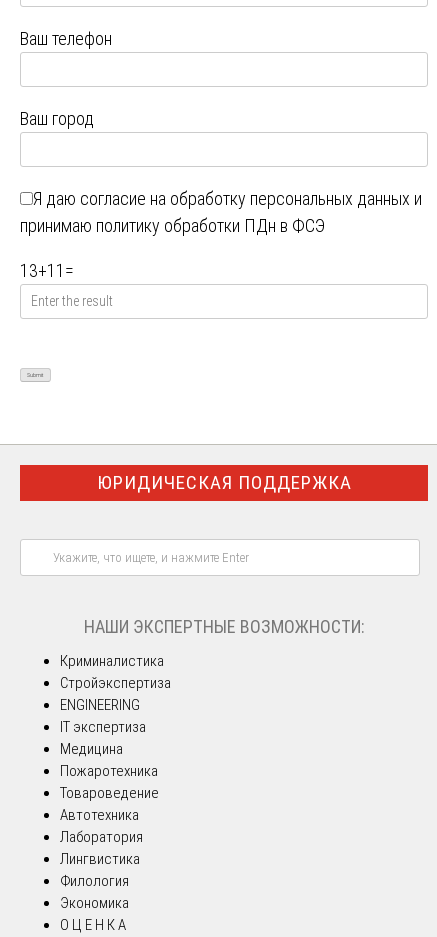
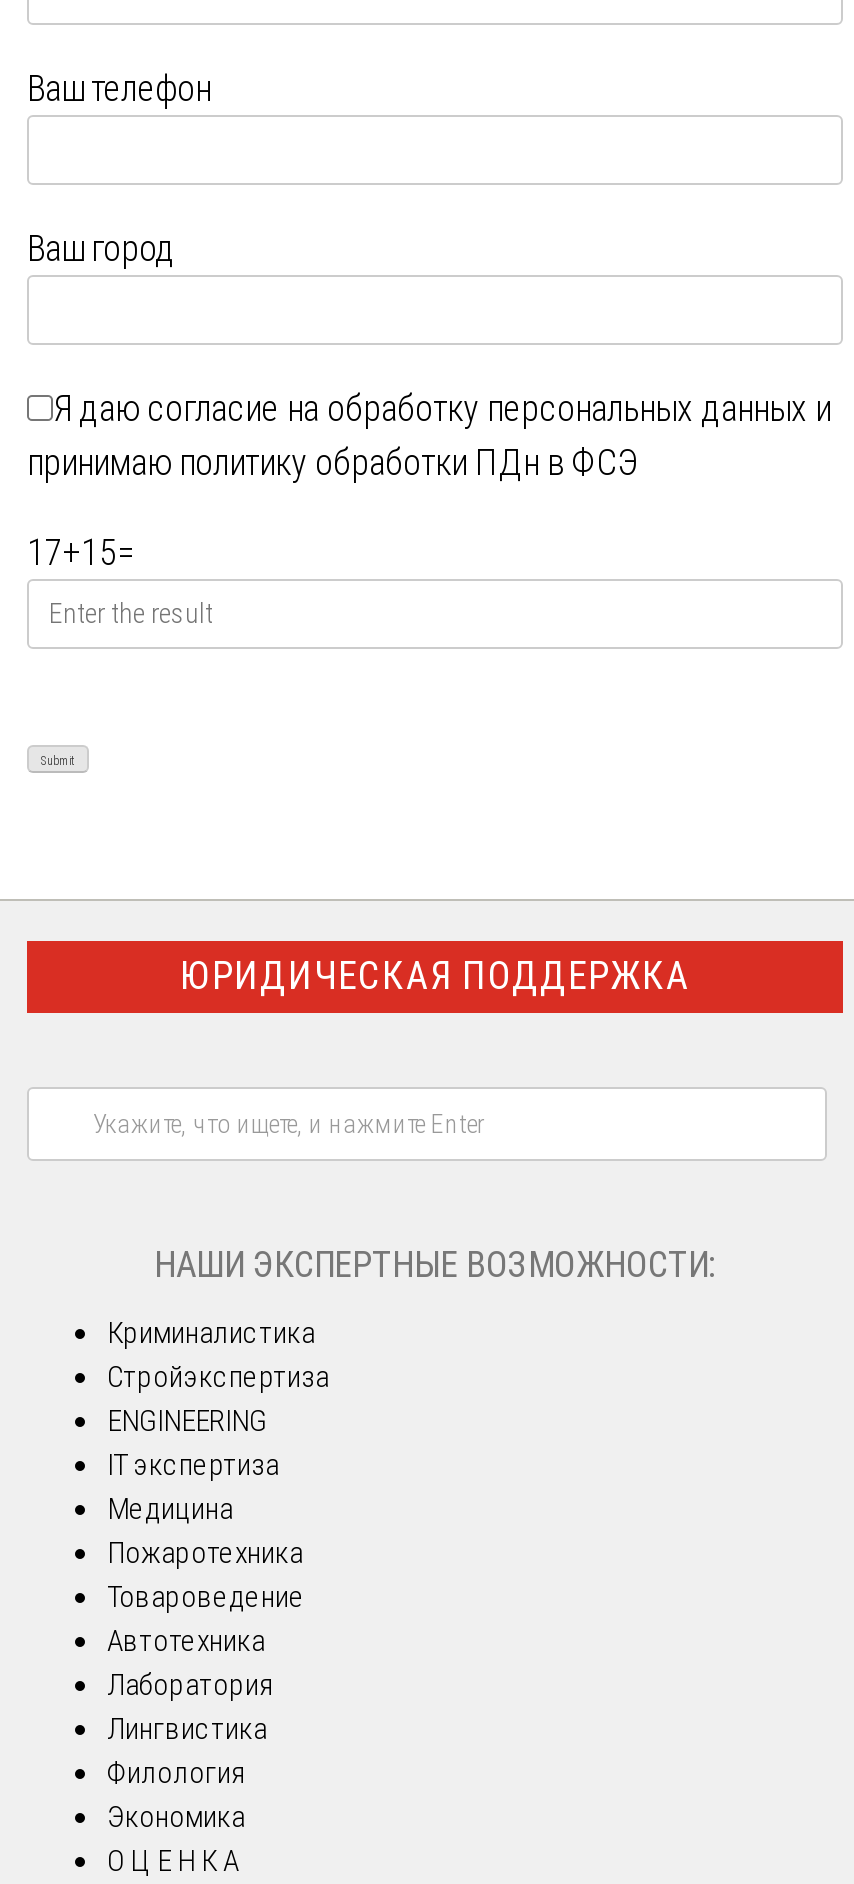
- 13+11=
+ 17+15=
